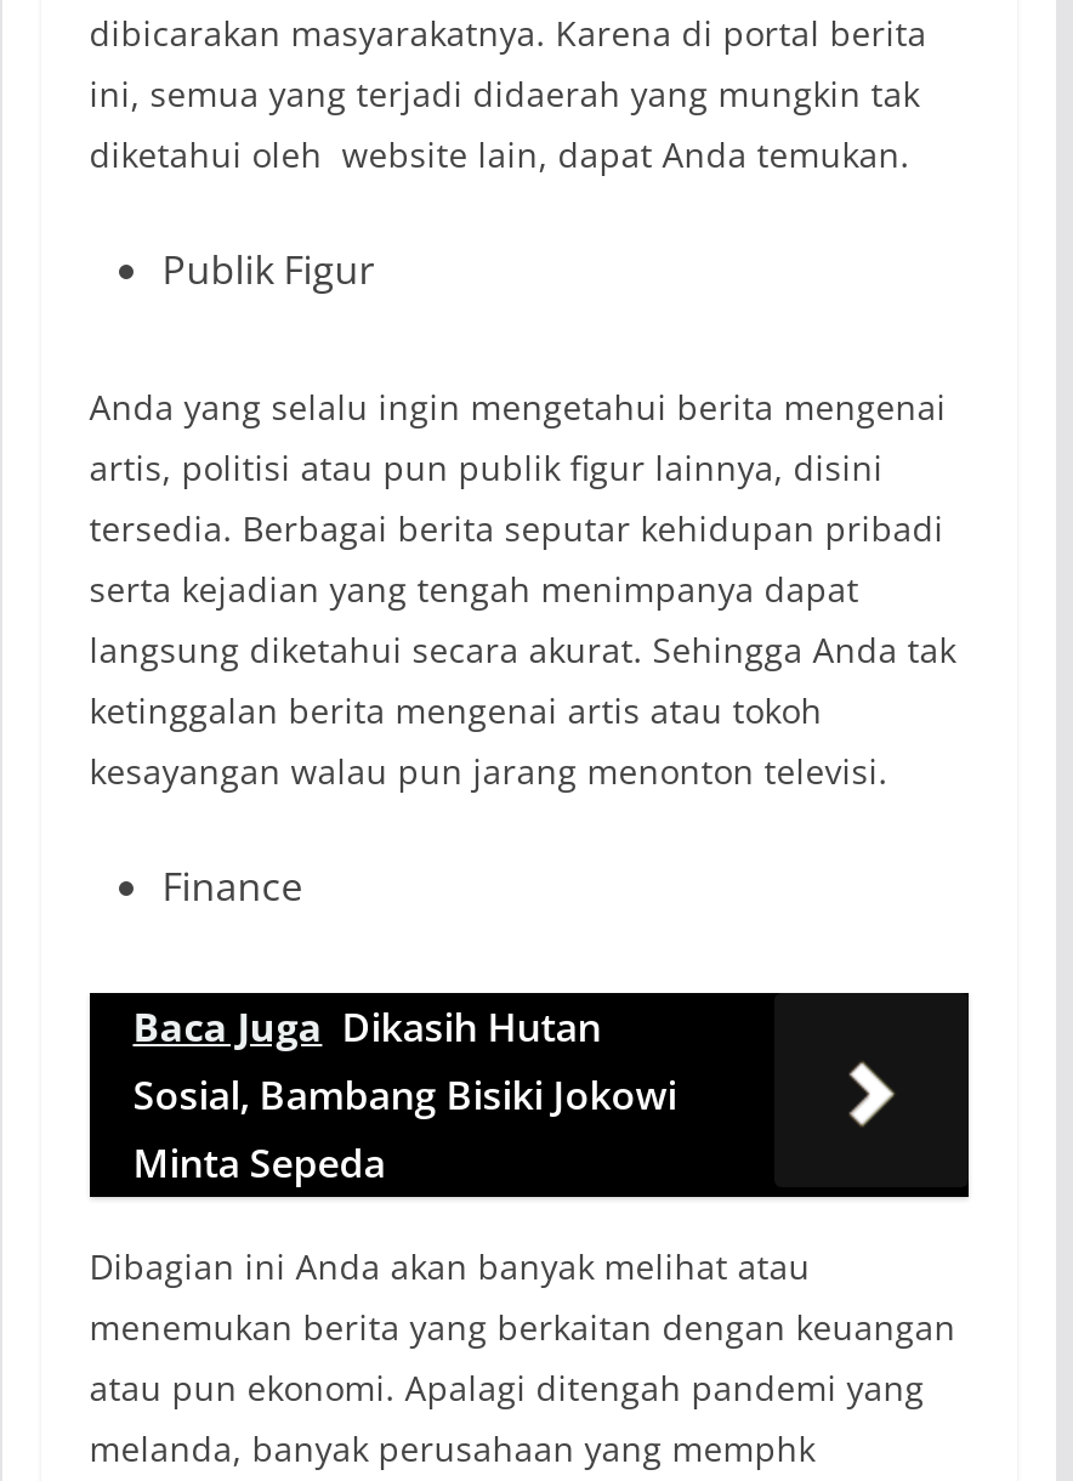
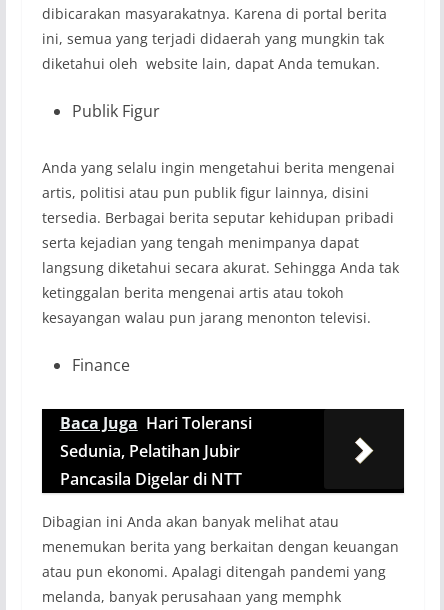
- Baca Juga Dikasih Hutan
- Sosial, Bambang Bisiki Jokowi
- Minta Sepeda
+ Baca Juga Hari Toleransi
+ Sedunia, Pelatihan Jubir
+ Pancasila Digelar di NTT
